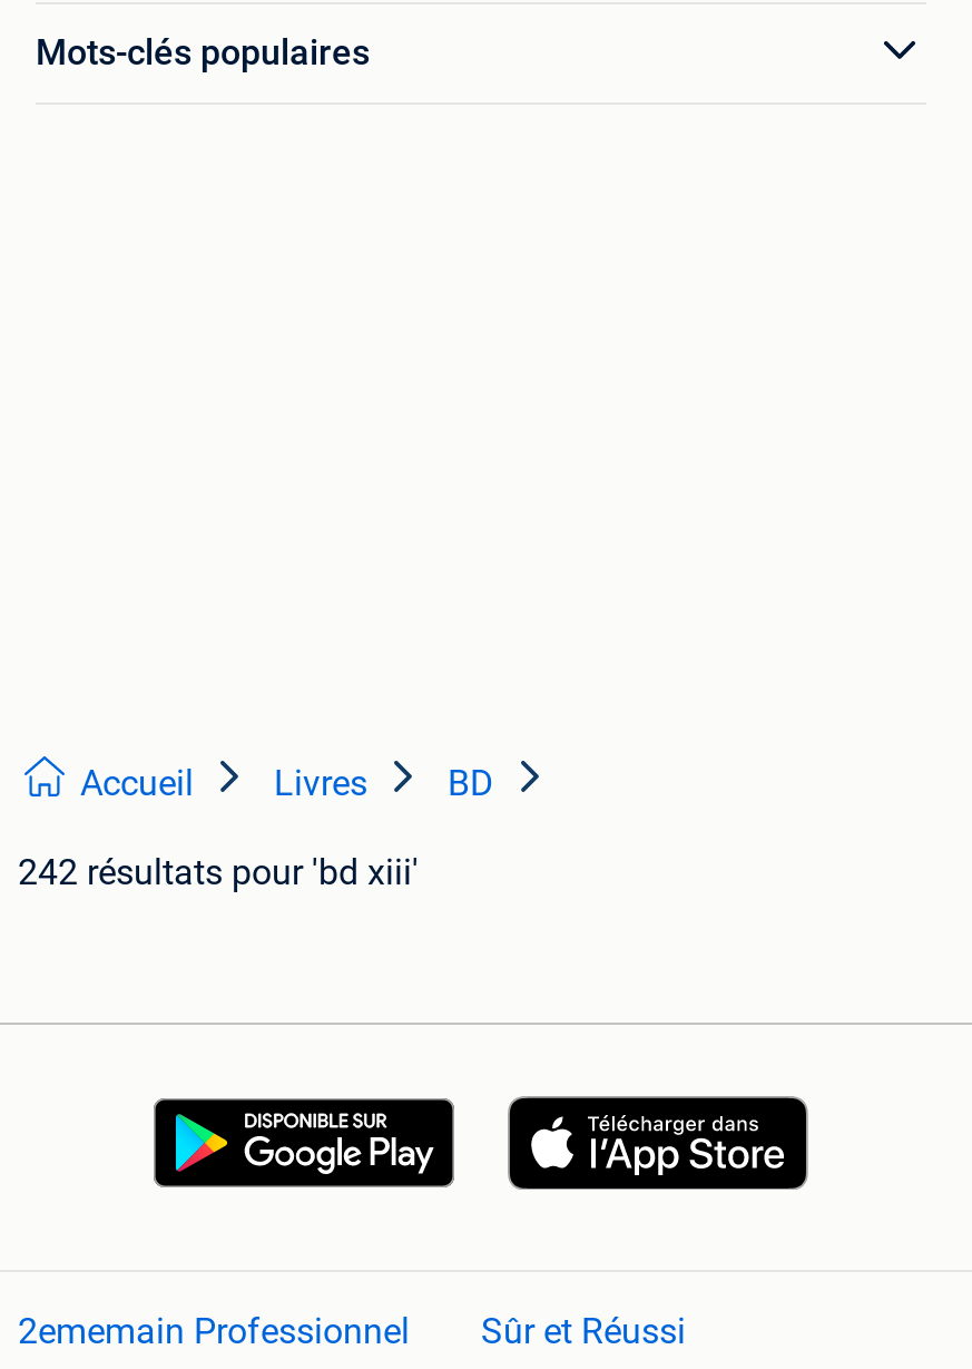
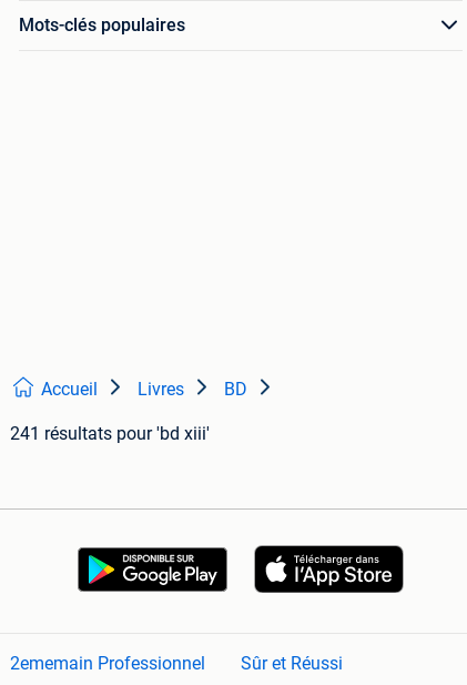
- 242 résultats pour 'bd xiii'
+ 241 résultats pour 'bd xiii'
